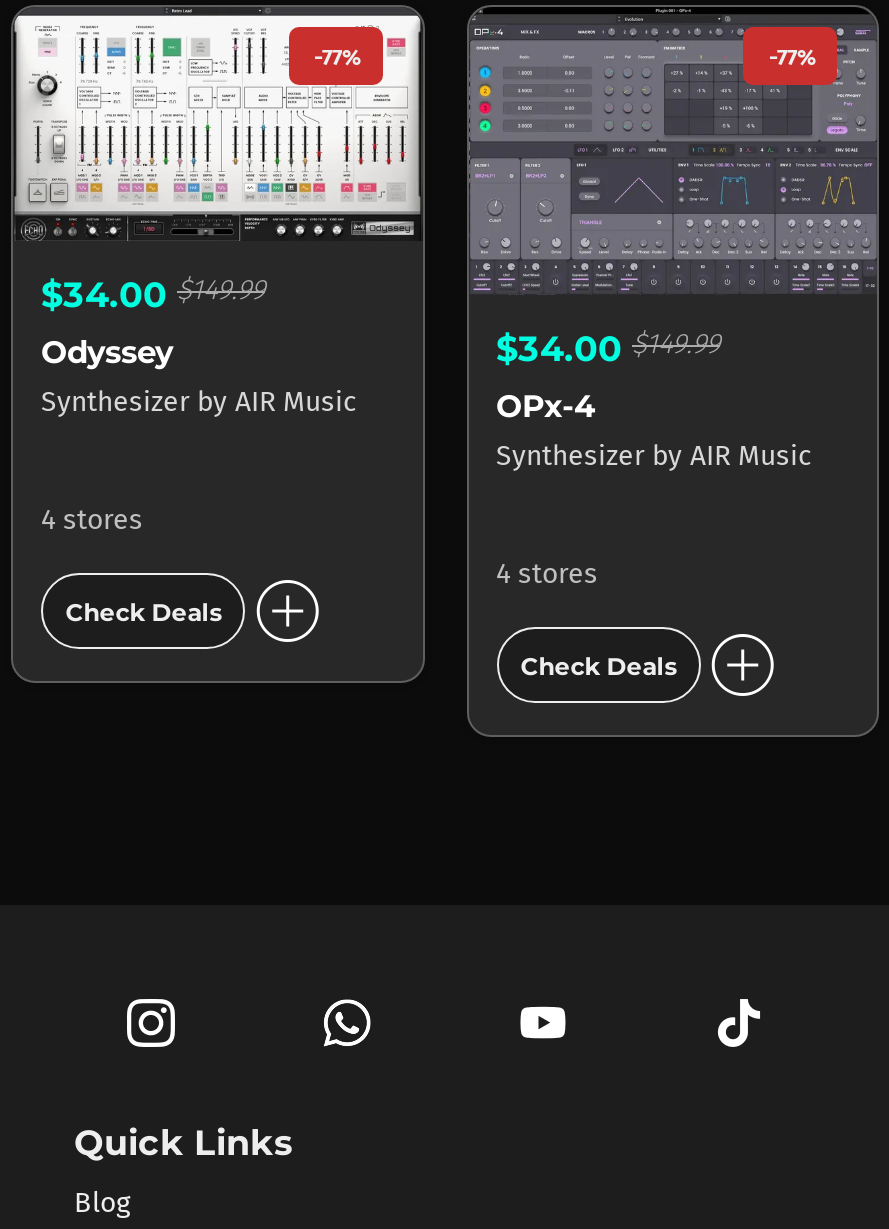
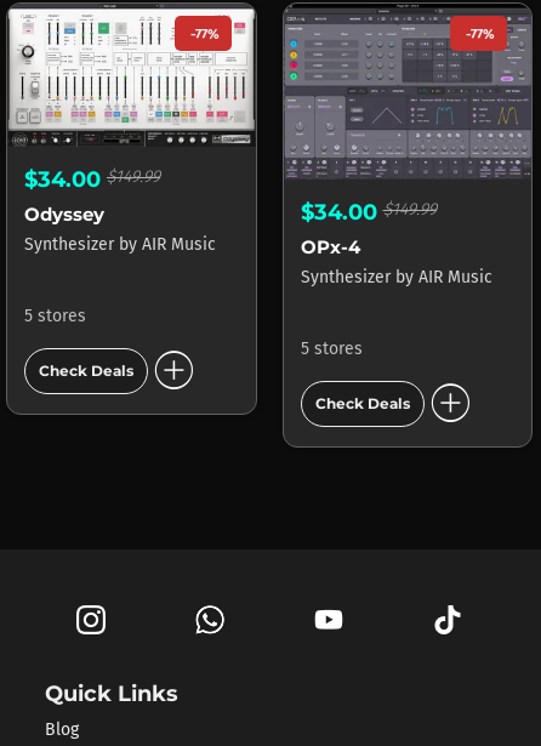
- 4 stores
+ 5 stores

- 4 stores
+ 5 stores
